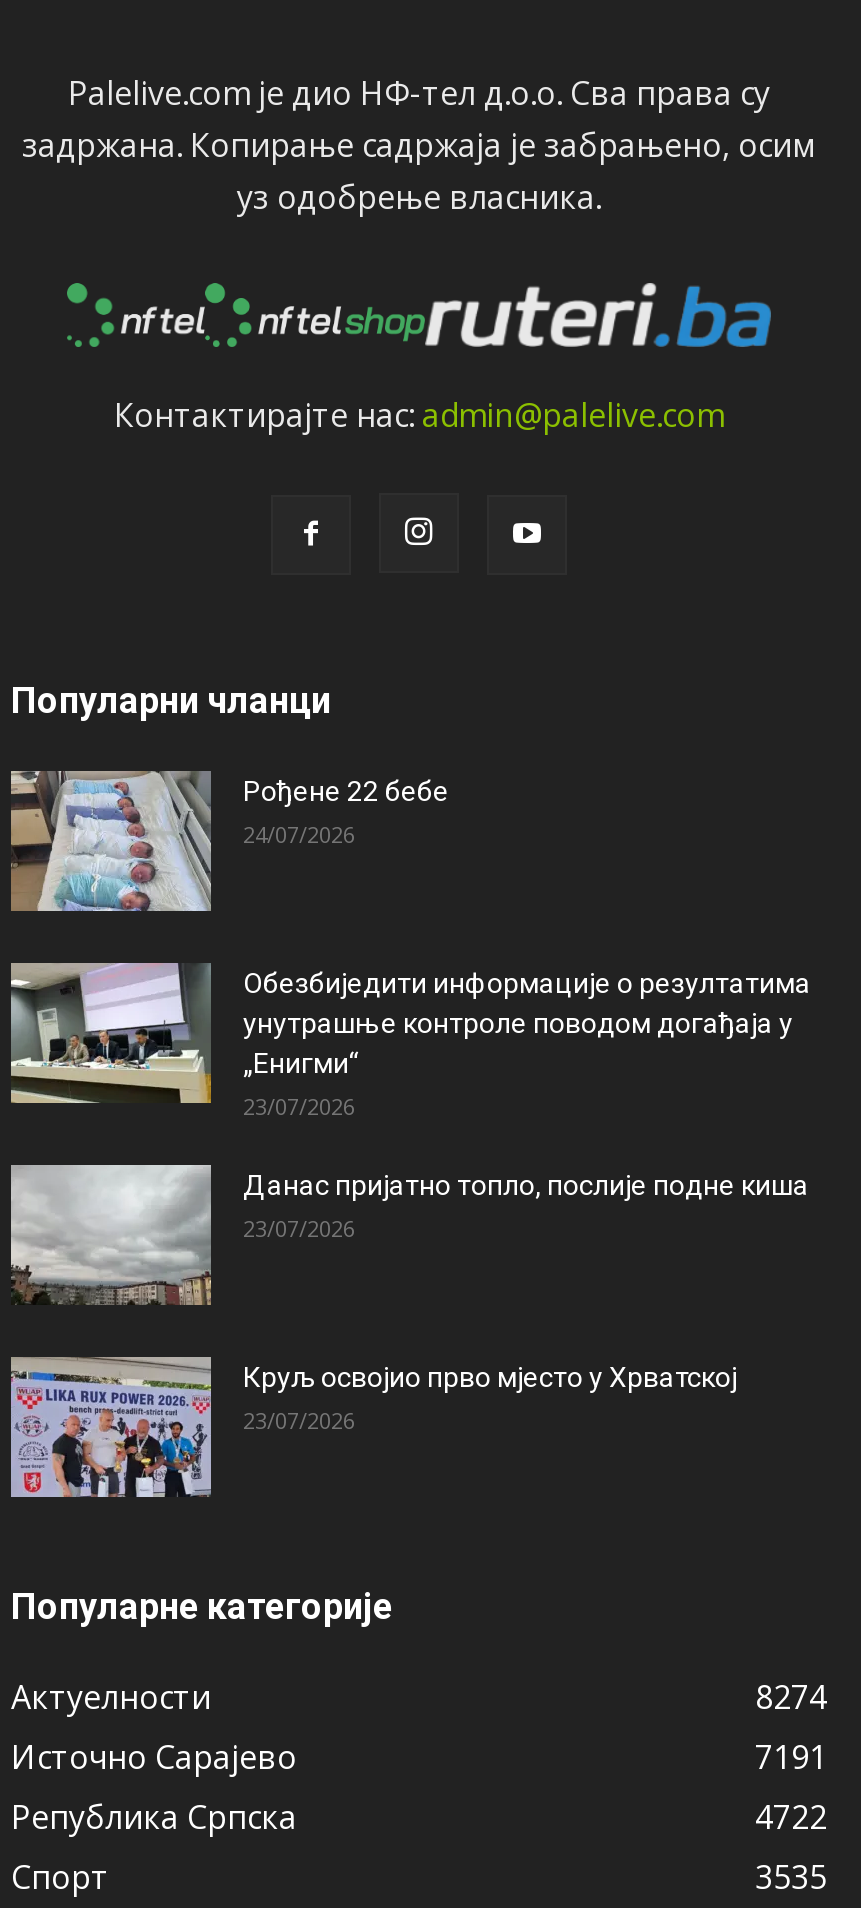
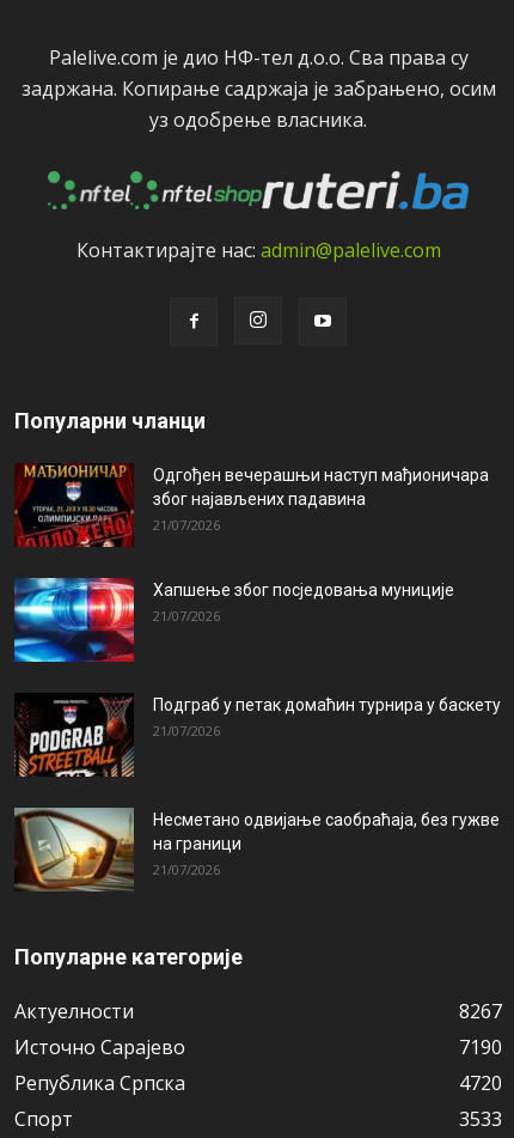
- [image]
- Рођене 22 бебе
- 24/07/2026
+ [image]
+ Одгођен вечерашњи наступ мађионичара
+ због најављених падавина
+ 21/07/2026

- [image]
- Обезбиједити информације о резултатима
- унутрашње контроле поводом догађаја у
- „Енигми“
- 23/07/2026
+ [image]
+ Хапшење због посједовања муниције
+ 21/07/2026

- [image]
- Данас пријатно топло, послије подне киша
- 23/07/2026
+ [image]
+ Подграб у петак домаћин турнира у баскету
+ 21/07/2026

- [image]
- Круљ освојио прво мјесто у Хрватској
- 23/07/2026
+ [image]
+ Несметано одвијање саобраћаја, без гужве
+ на граници
+ 21/07/2026

- 8274
+ 8267

- 7191
+ 7190

- 4722
+ 4720

- 3535
+ 3533
